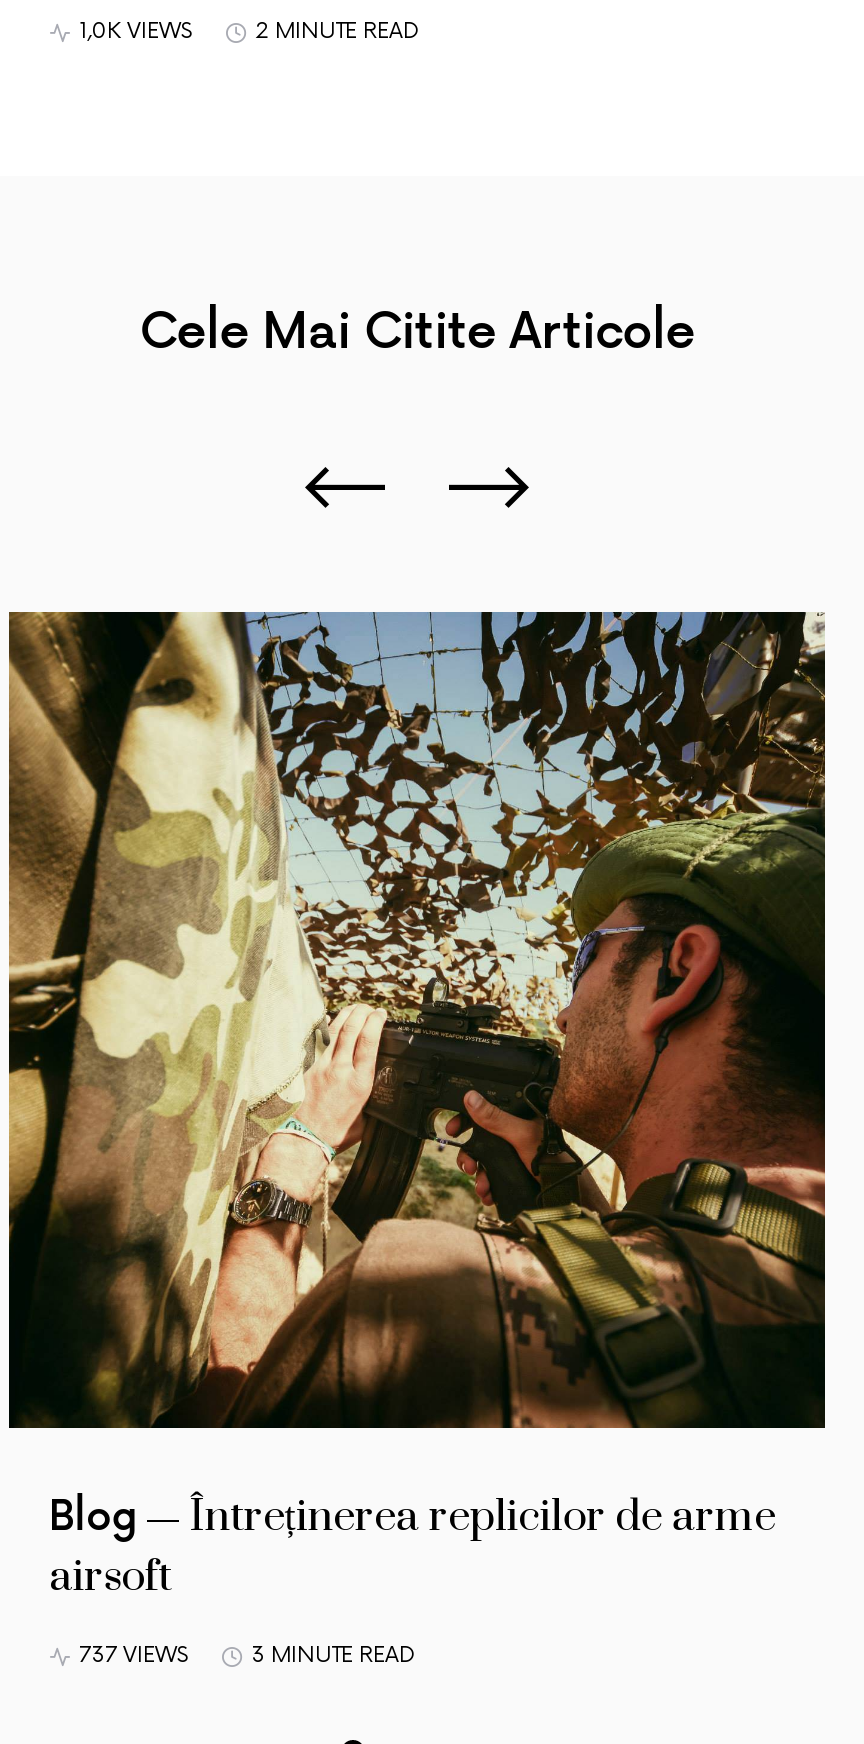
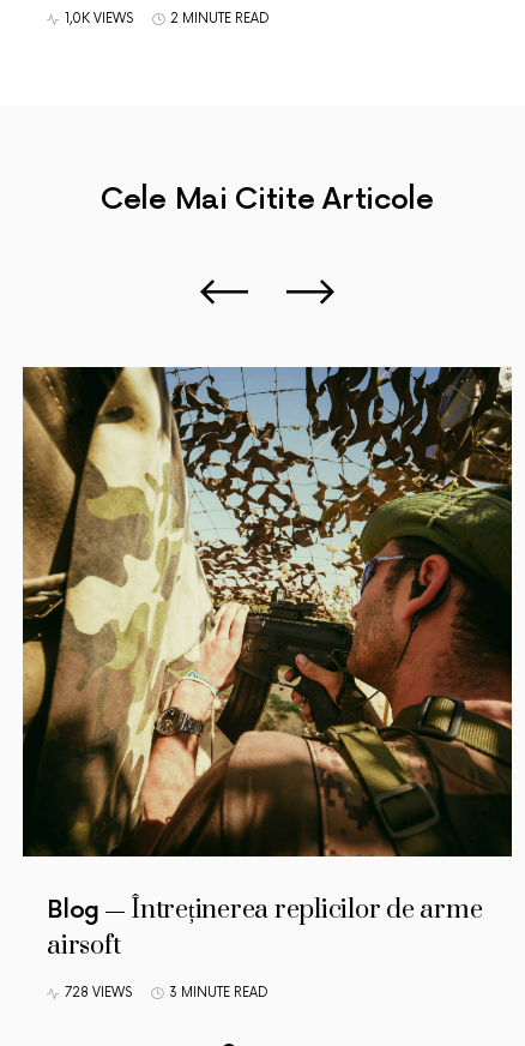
- 737 VIEWS
+ 728 VIEWS
